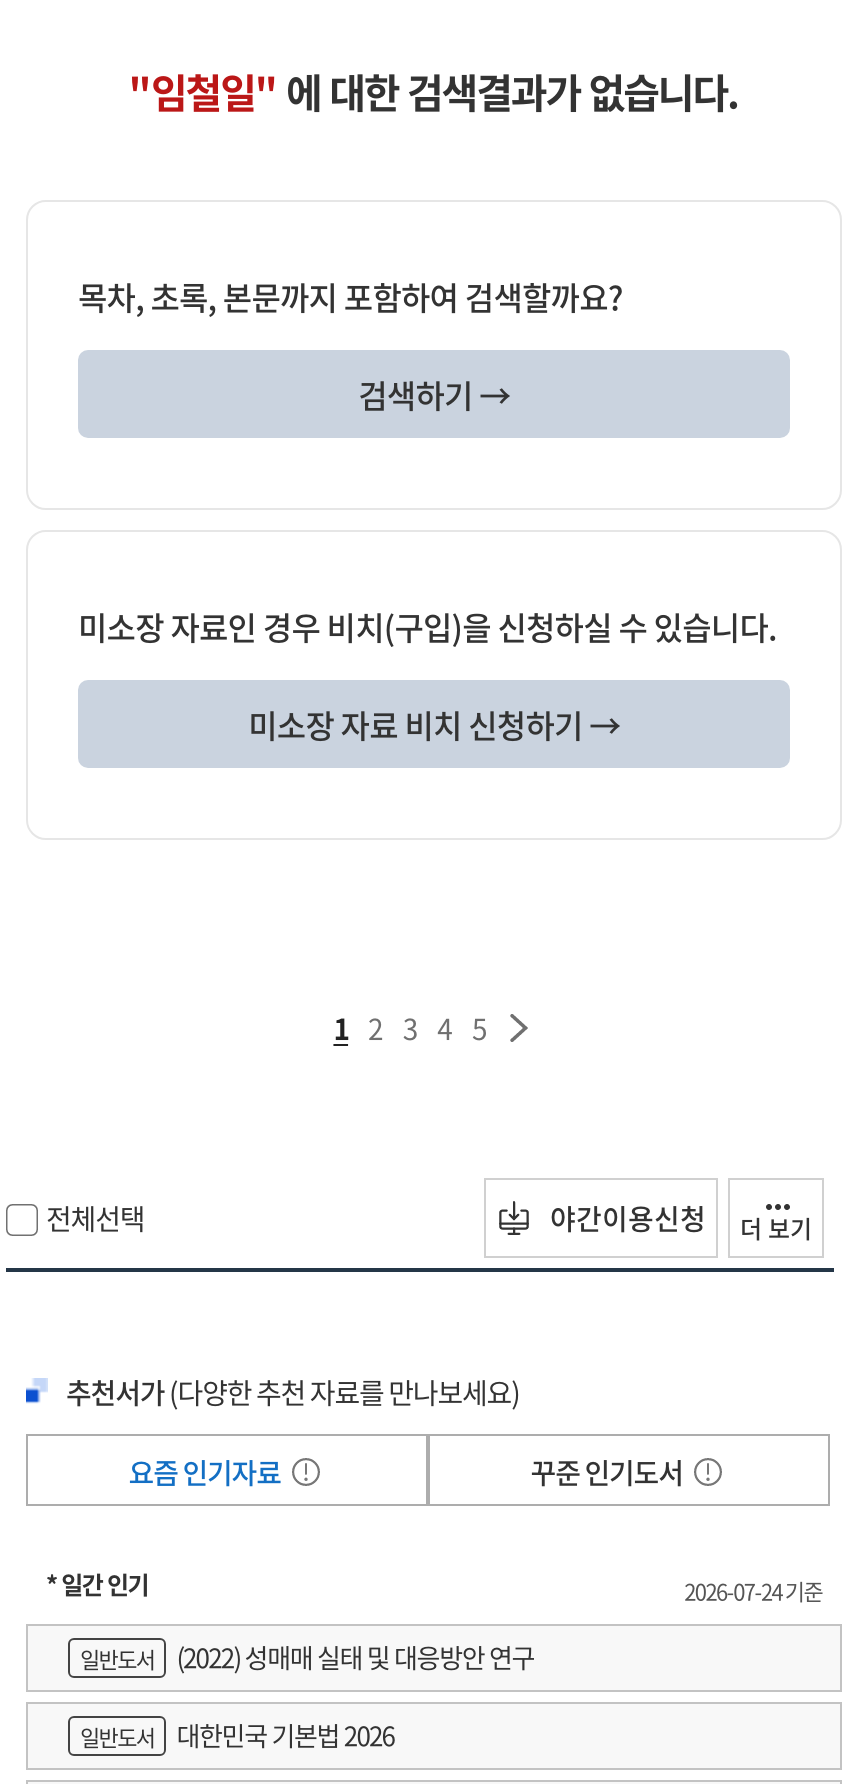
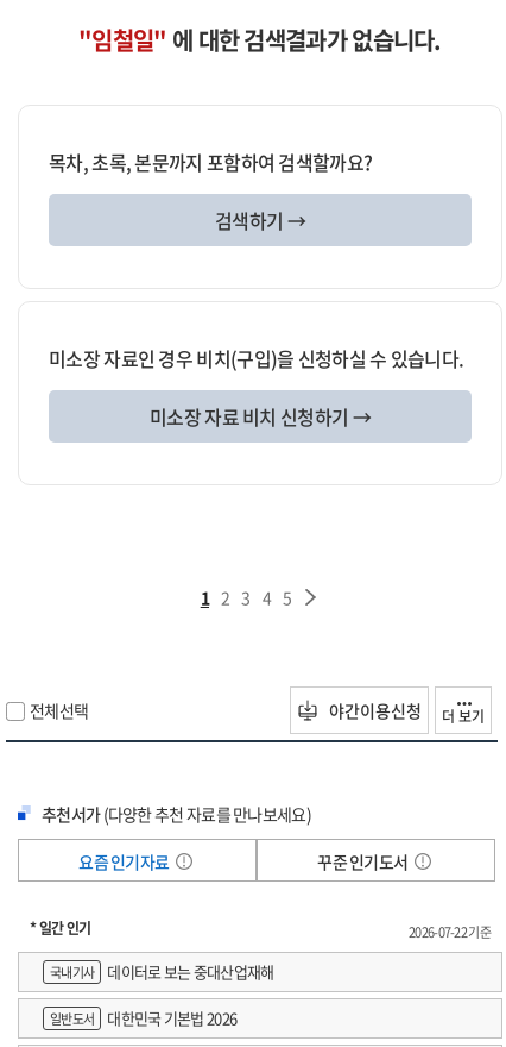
- 2026-07-24 기준
+ 2026-07-22 기준

- 일반도서
- (2022) 성매매 실태 및 대응방안 연구
+ 국내기사
+ 데이터로 보는 중대산업재해
